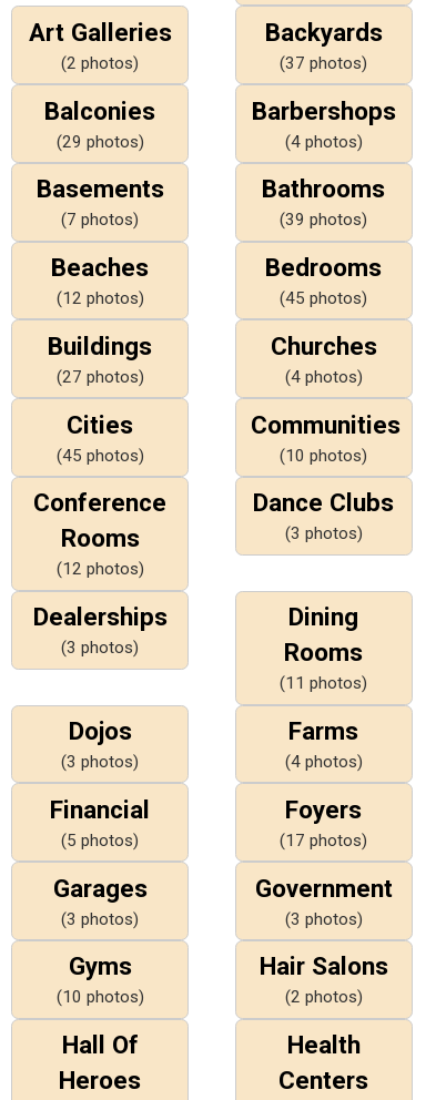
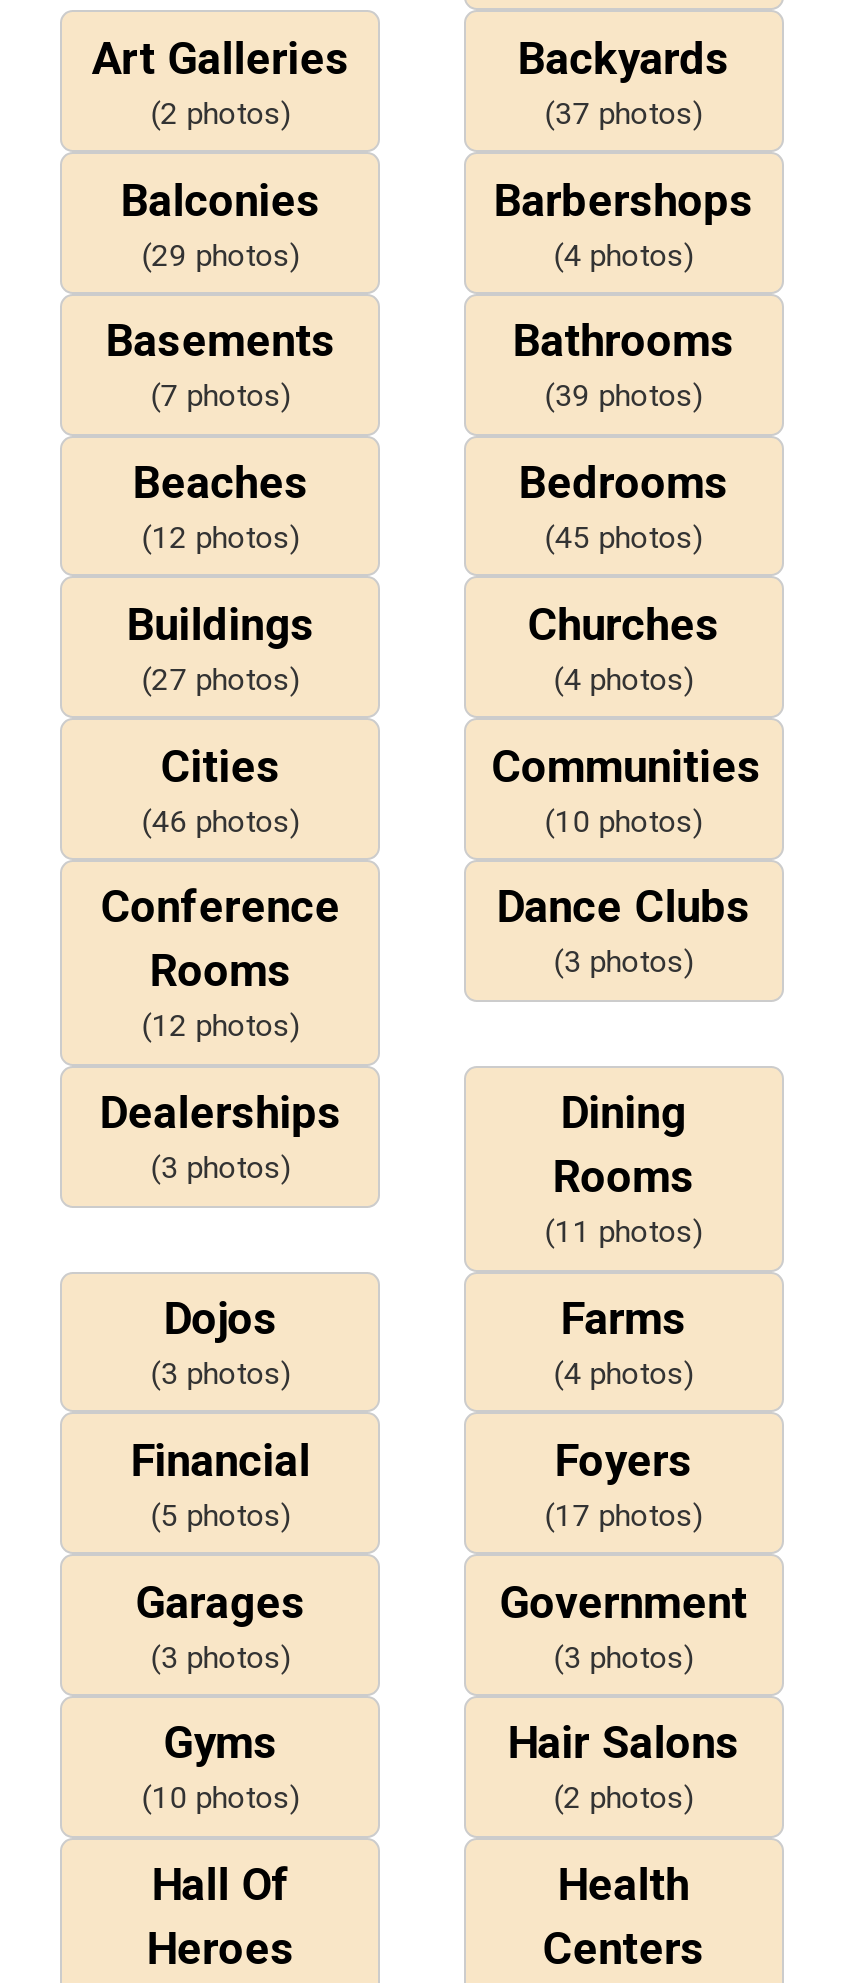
- (45 photos)
+ (46 photos)
